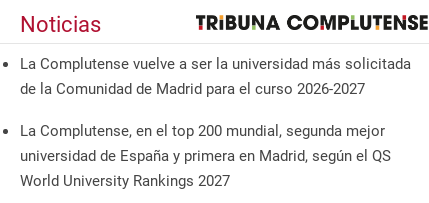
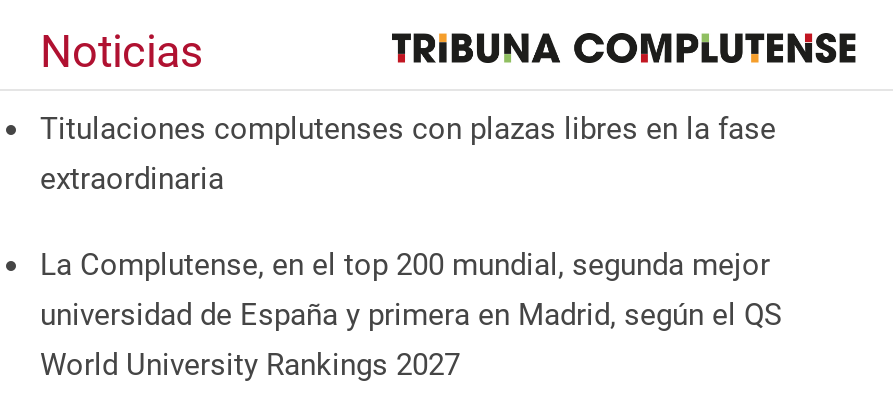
- La Complutense vuelve a ser la universidad más solicitada
- de la Comunidad de Madrid para el curso 2026-2027
+ Titulaciones complutenses con plazas libres en la fase
+ extraordinaria
